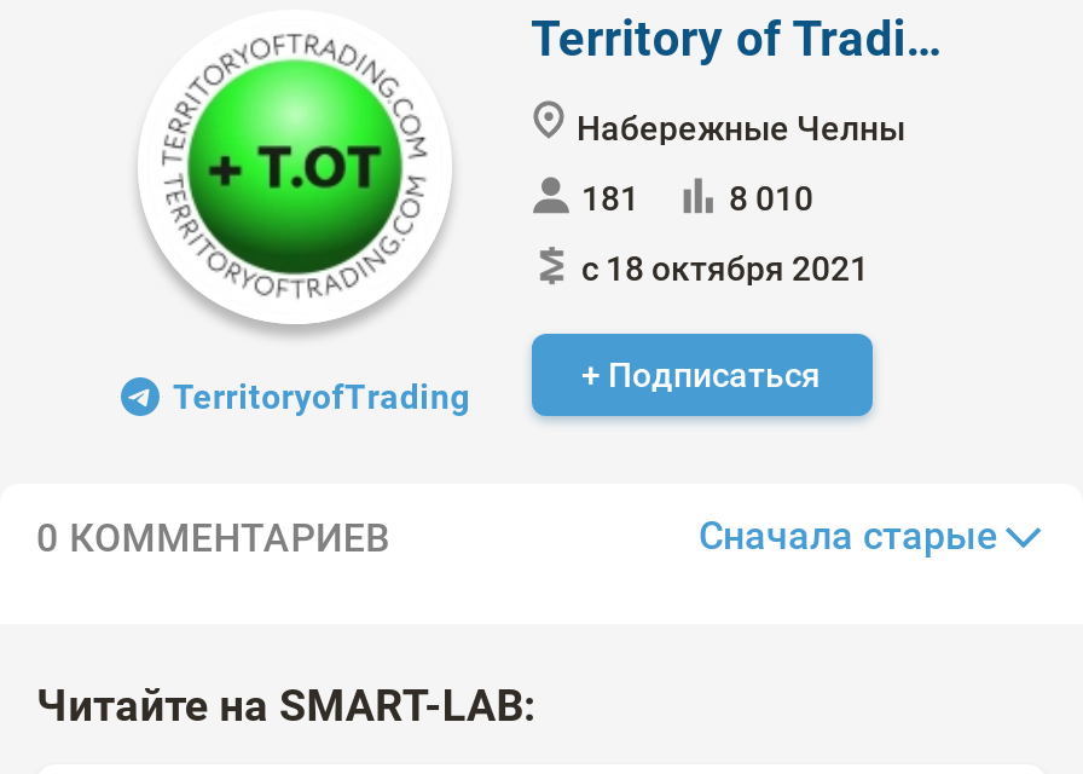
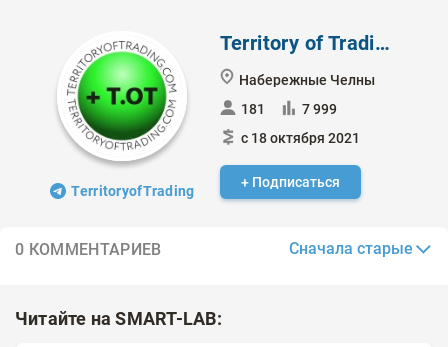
- 8 010
+ 7 999
